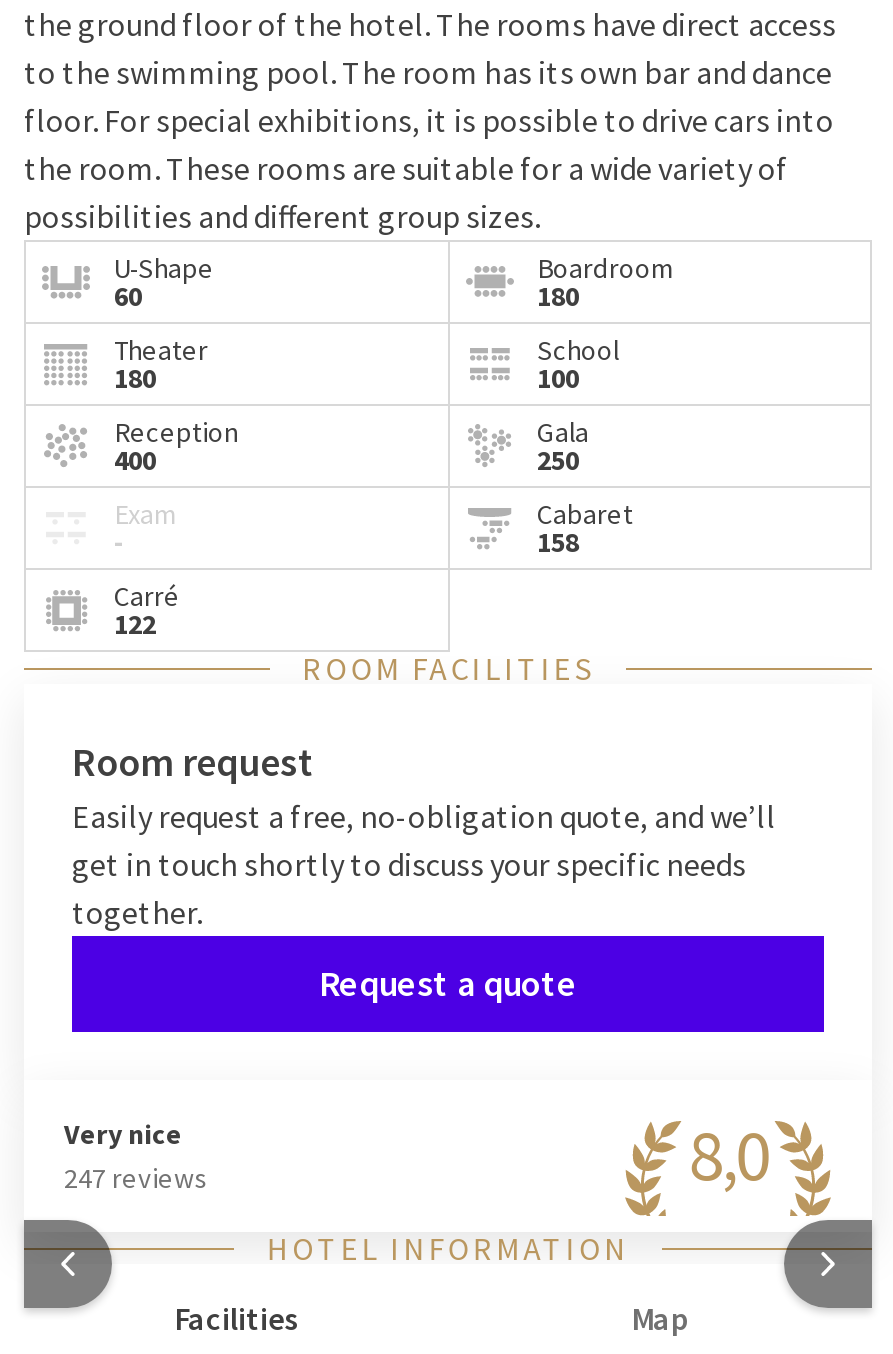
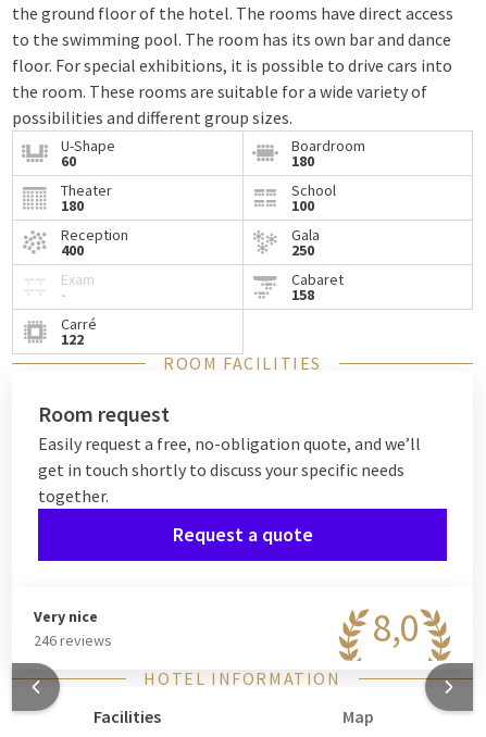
- 247 reviews
+ 246 reviews
